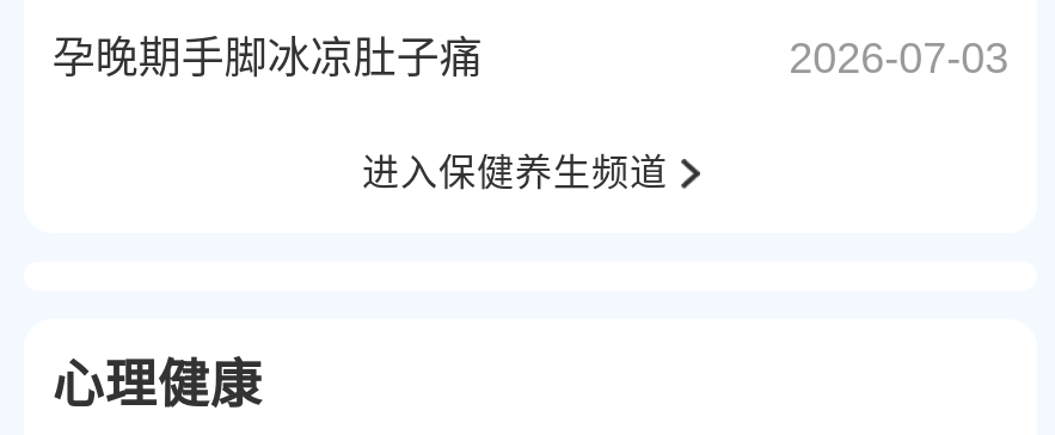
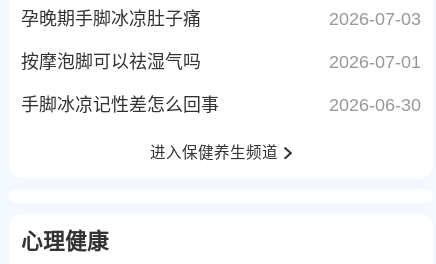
+ 2026-07-01
+ 按摩泡脚可以祛湿气吗
+ 2026-06-30
+ 手脚冰凉记性差怎么回事
